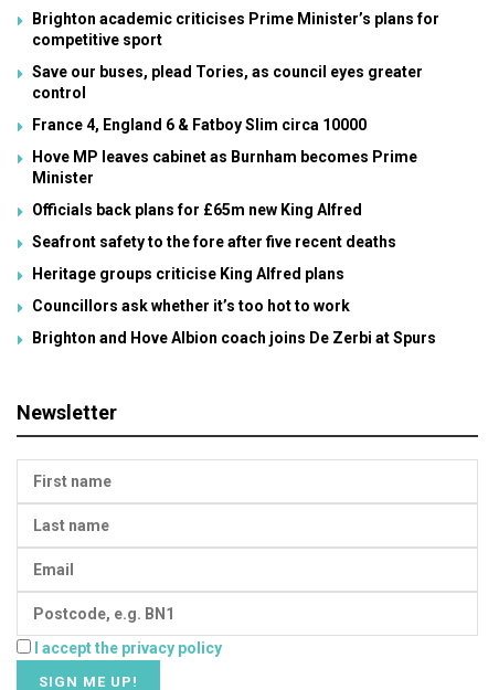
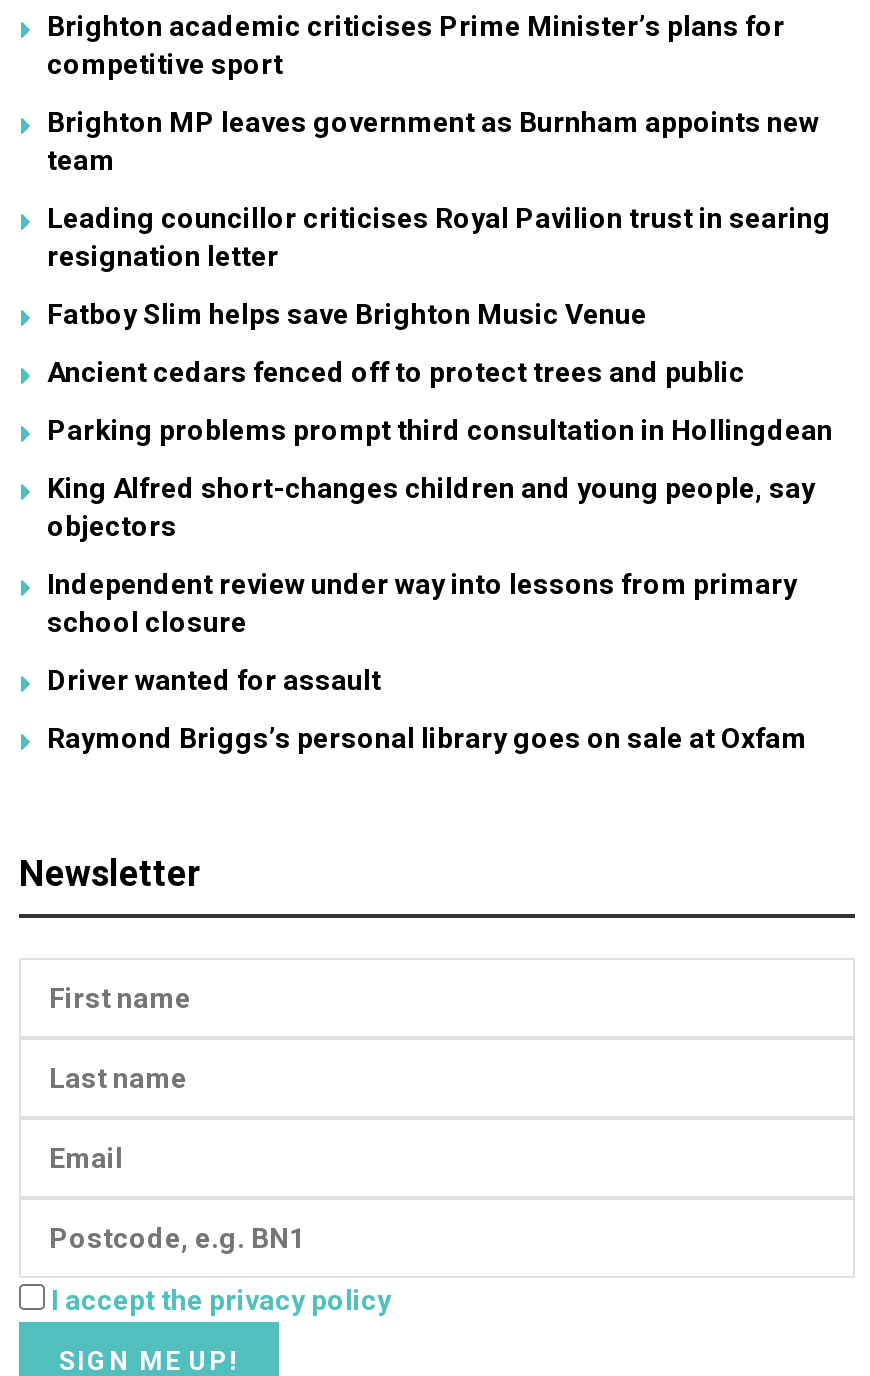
- Save our buses, plead Tories, as council eyes greater
- control
- France 4, England 6 & Fatboy Slim circa 10000
- Hove MP leaves cabinet as Burnham becomes Prime
- Minister
- Officials back plans for £65m new King Alfred
- Seafront safety to the fore after five recent deaths
- Heritage groups criticise King Alfred plans
- Councillors ask whether it’s too hot to work
- Brighton and Hove Albion coach joins De Zerbi at Spurs
+ Brighton MP leaves government as Burnham appoints new
+ team
+ Leading councillor criticises Royal Pavilion trust in searing
+ resignation letter
+ Fatboy Slim helps save Brighton Music Venue
+ Ancient cedars fenced off to protect trees and public
+ Parking problems prompt third consultation in Hollingdean
+ King Alfred short-changes children and young people, say
+ objectors
+ Independent review under way into lessons from primary
+ school closure
+ Driver wanted for assault
+ Raymond Briggs’s personal library goes on sale at Oxfam
